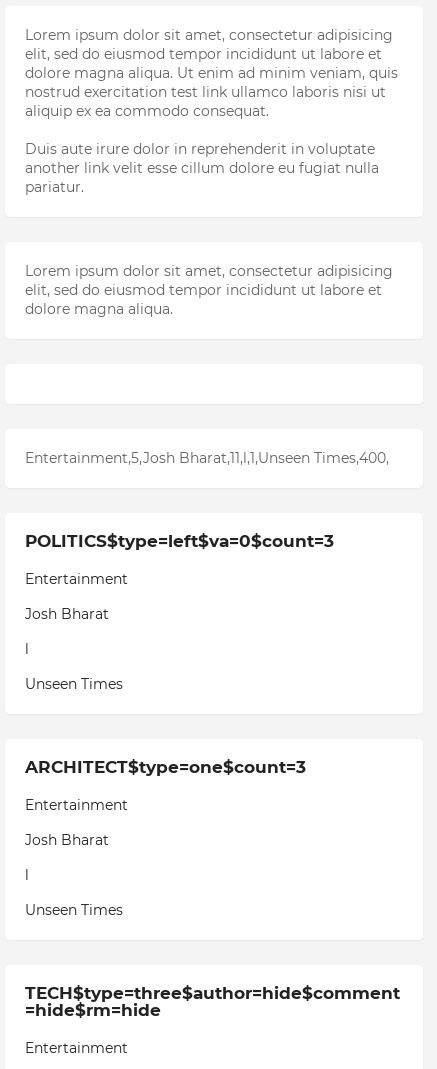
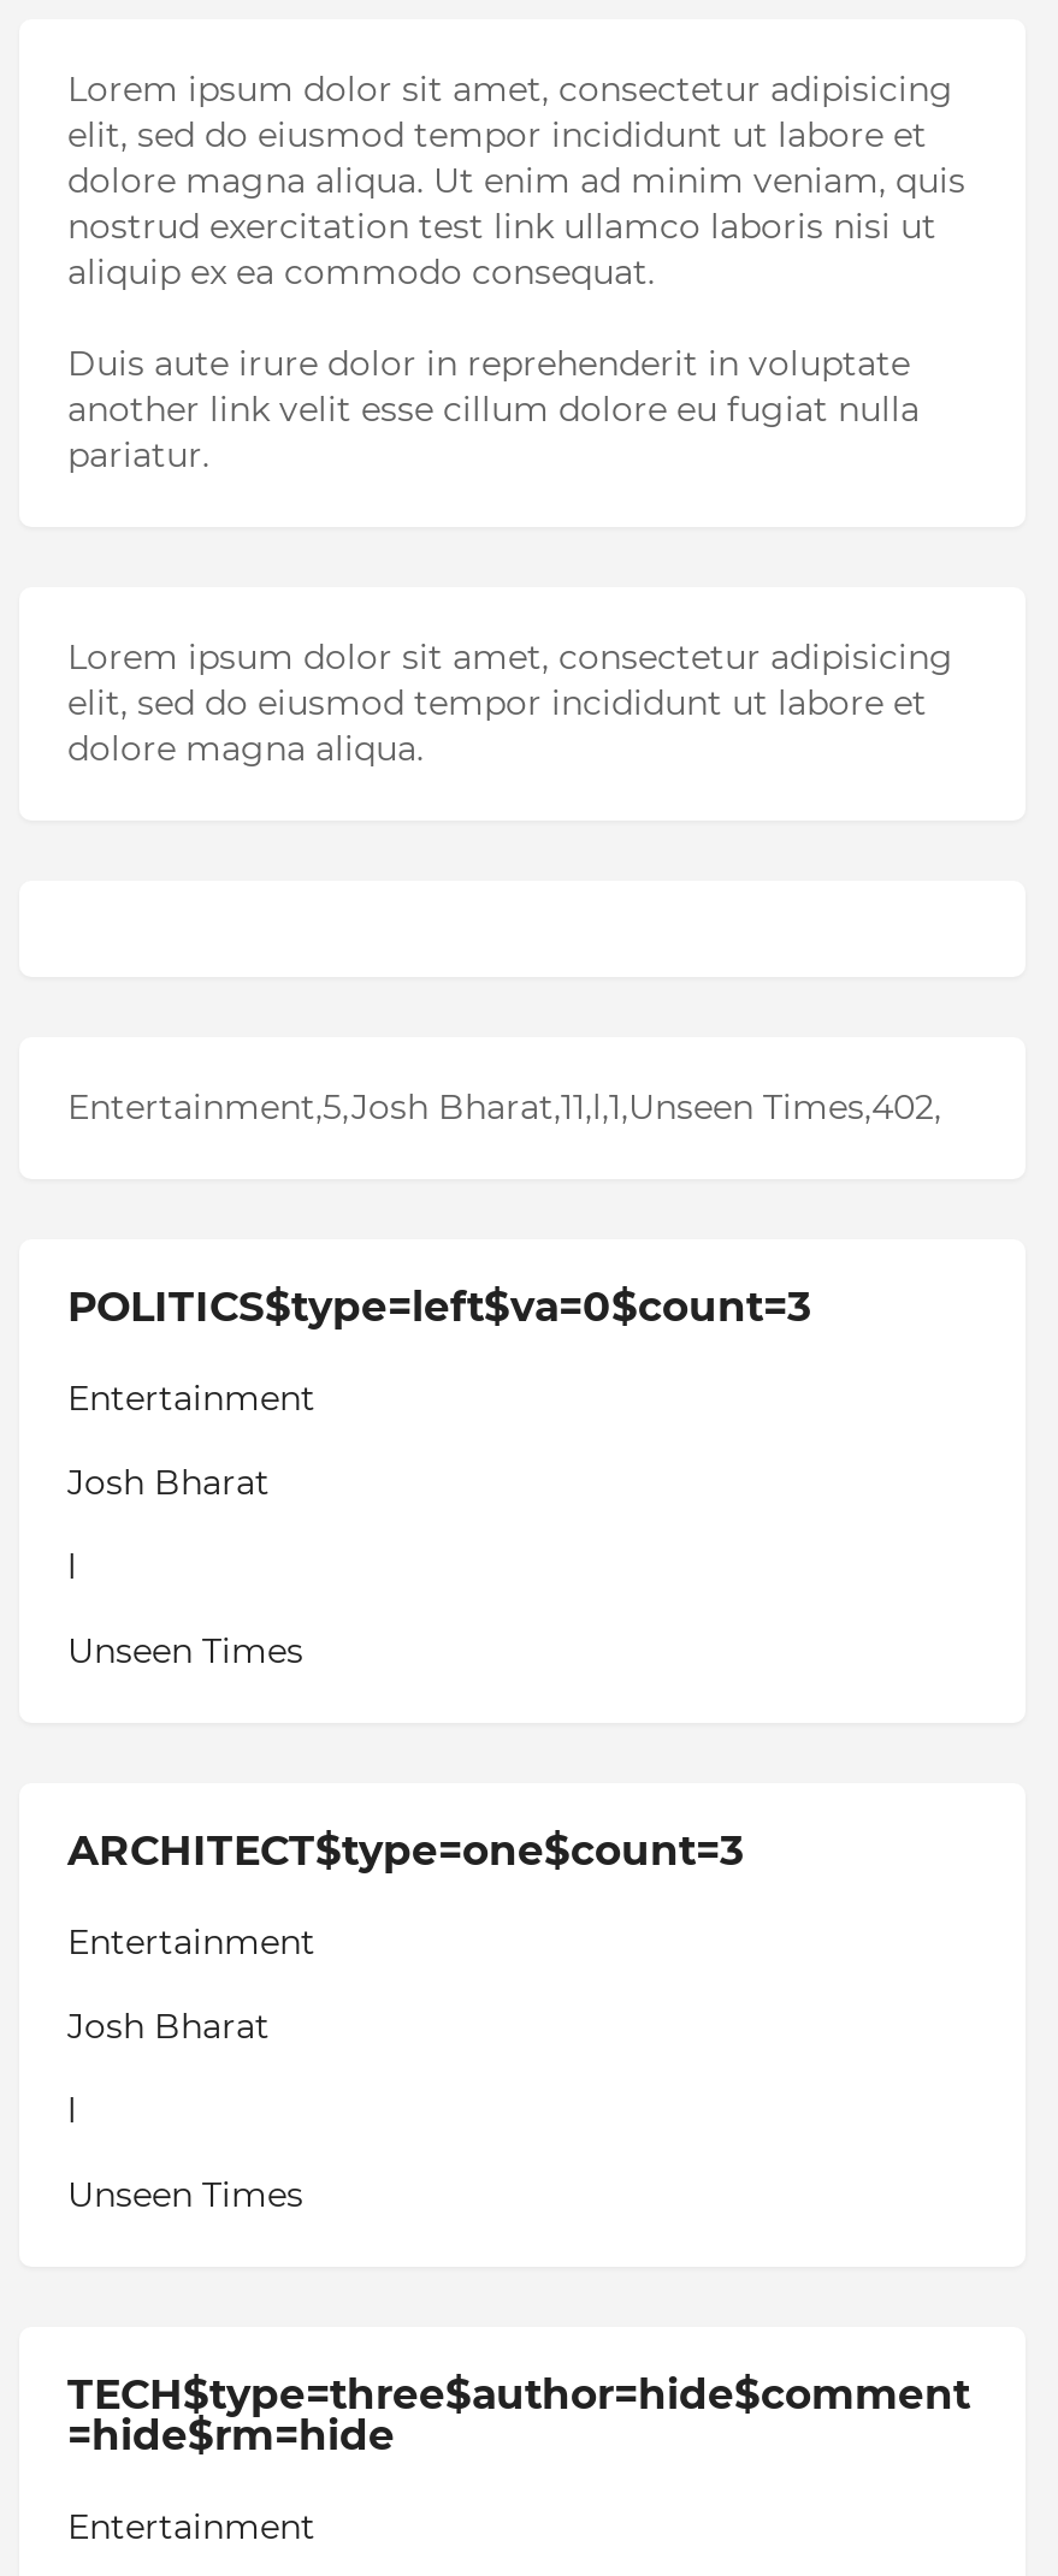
- Entertainment,5,Josh Bharat,11,l,1,Unseen Times,400,
+ Entertainment,5,Josh Bharat,11,l,1,Unseen Times,402,
